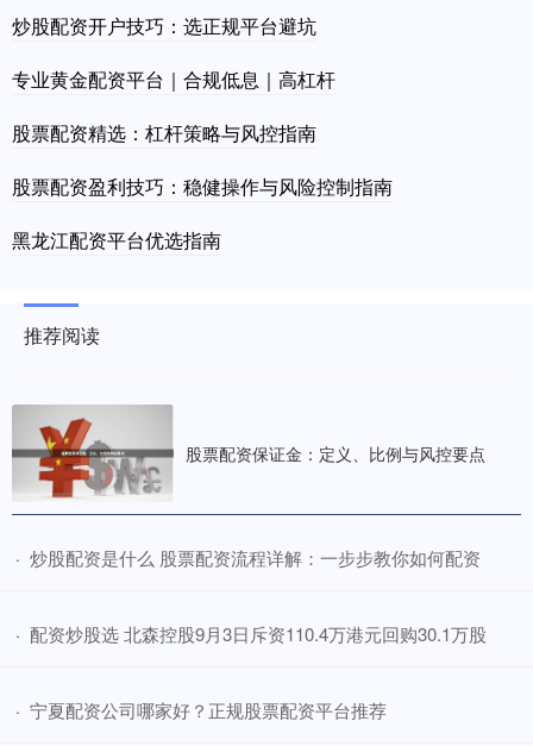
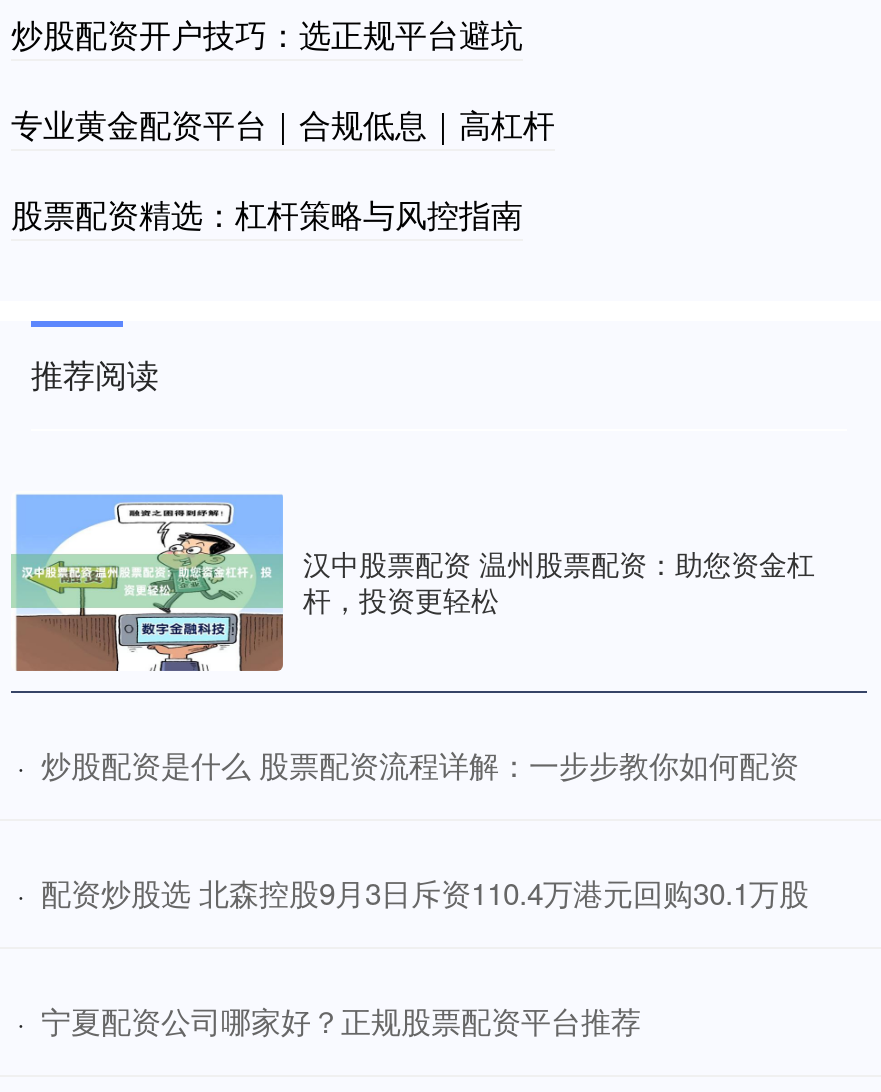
- 股票配资盈利技巧：稳健操作与风险控制指南
- 黑龙江配资平台优选指南

- [image]
- 股票配资保证金：定义、比例与风控要点
+ [image]
+ 汉中股票配资 温州股票配资：助您资金杠
+ 杆，投资更轻松
